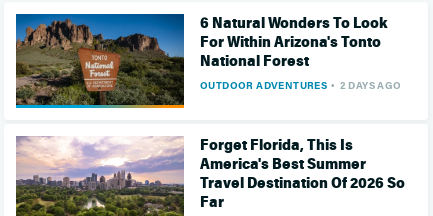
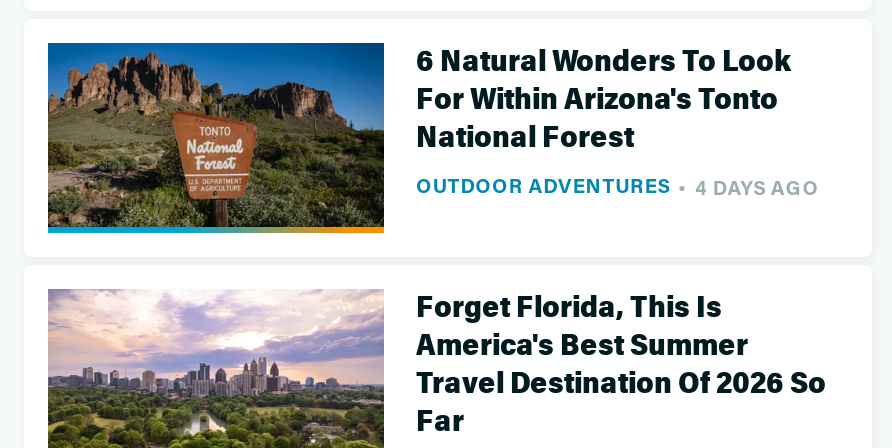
- OUTDOOR ADVENTURES 2 DAYS AGO
+ OUTDOOR ADVENTURES 4 DAYS AGO
